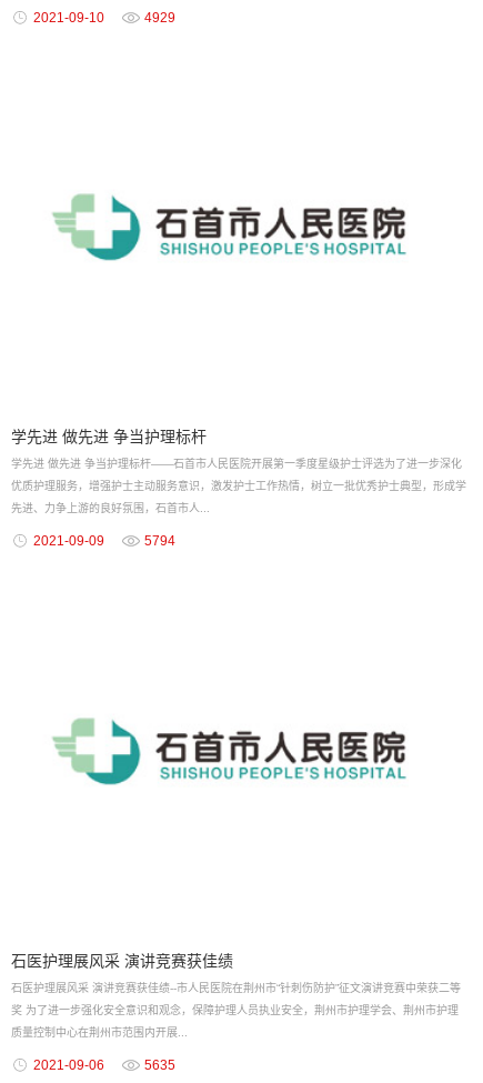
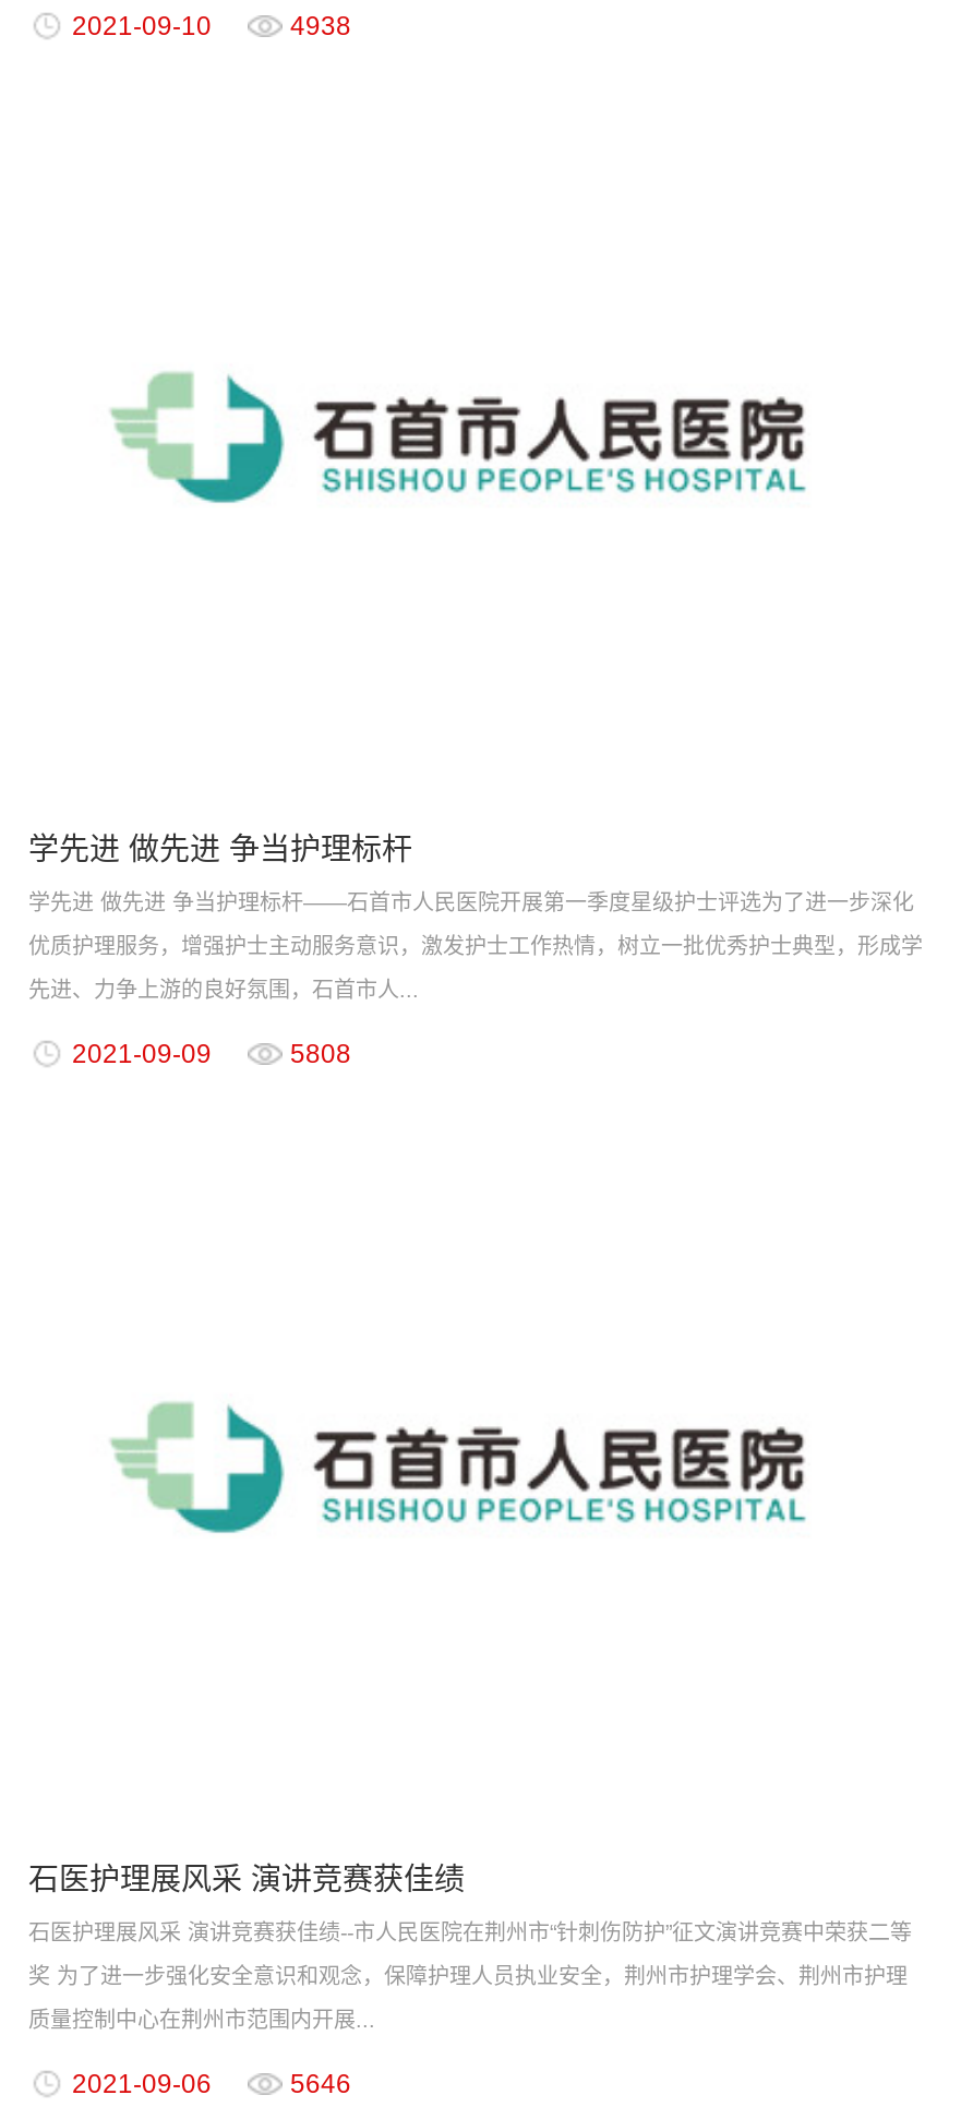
- 4929
+ 4938

- 5794
+ 5808

- 5635
+ 5646
